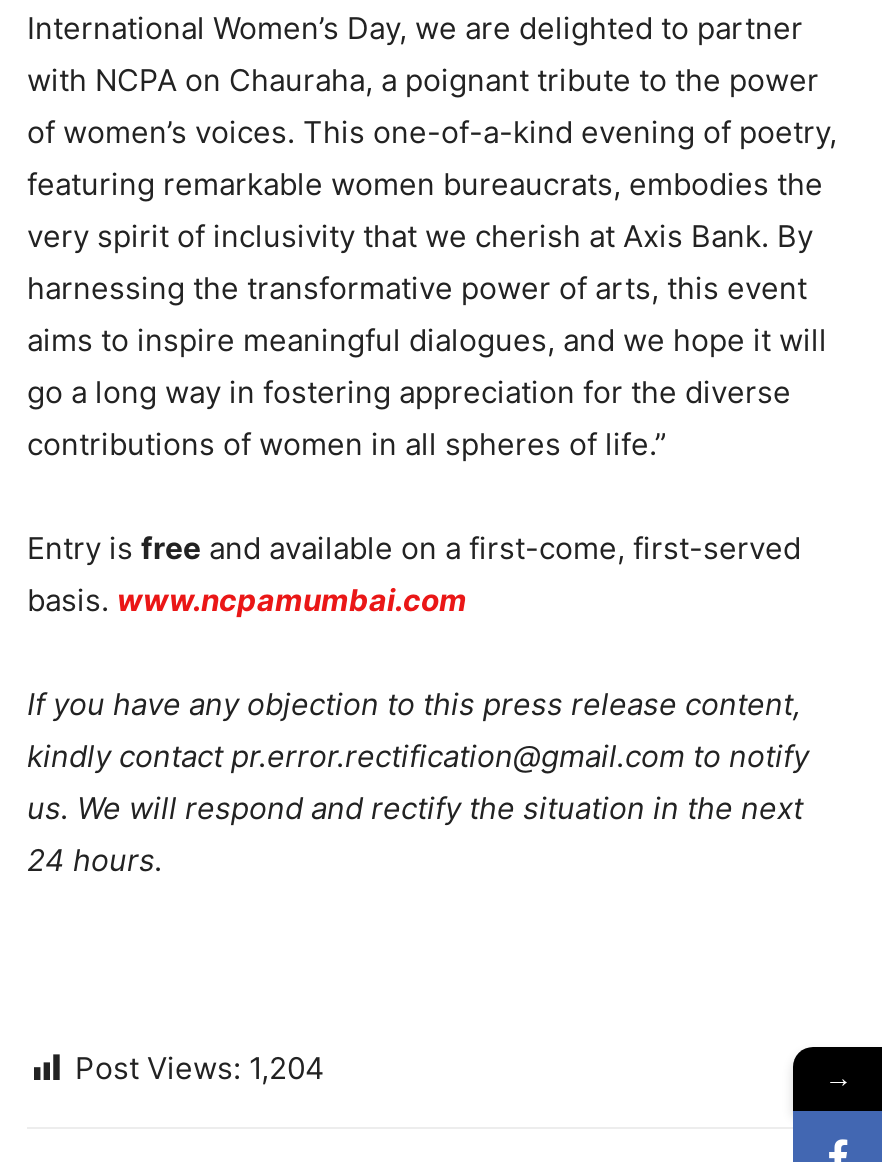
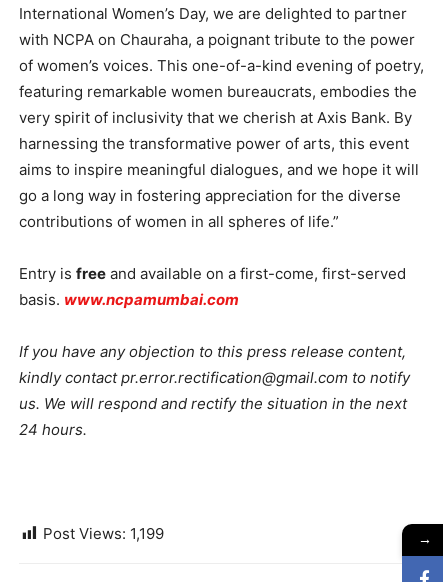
- Post Views: 1,204
+ Post Views: 1,199
